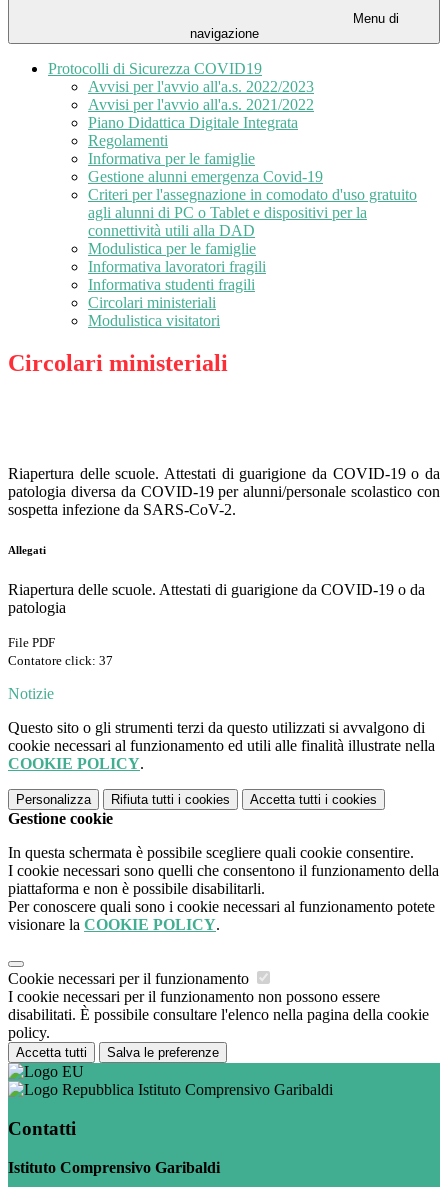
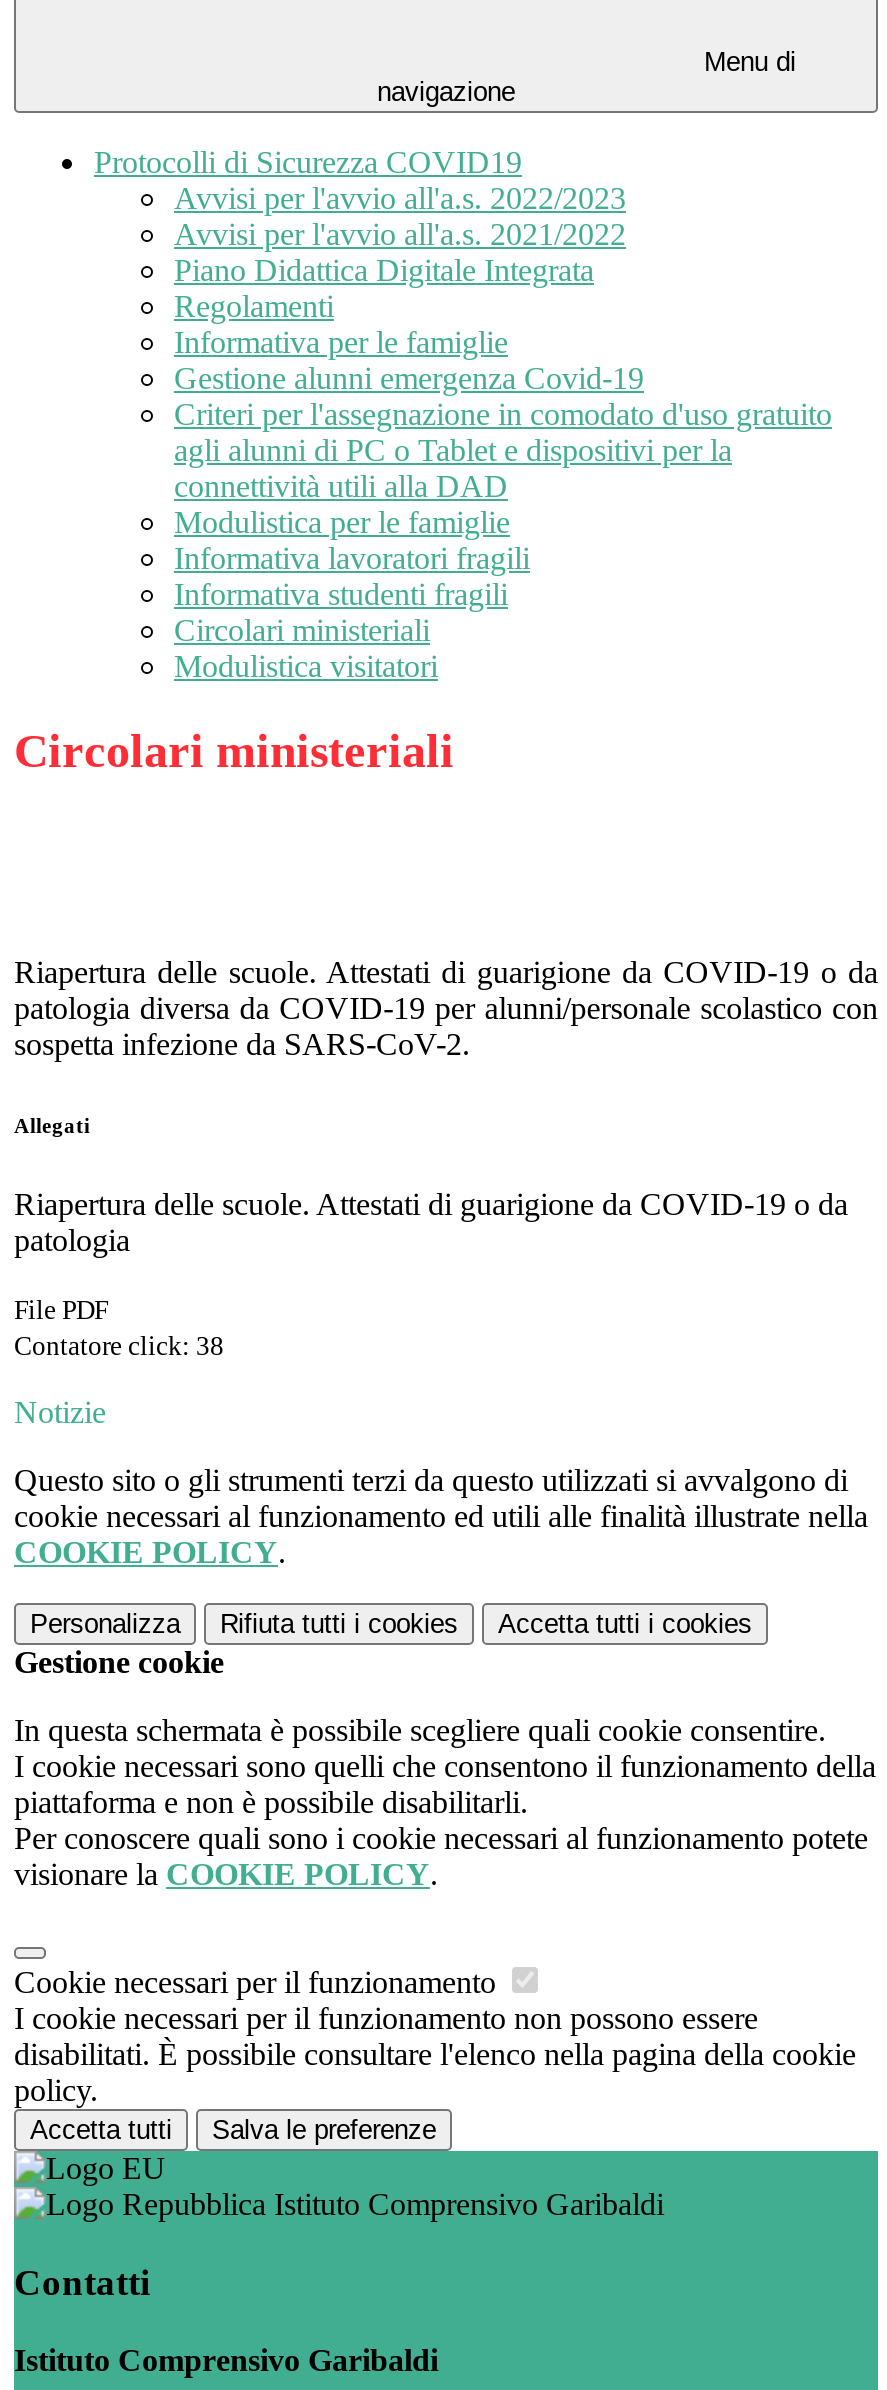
- Contatore click: 37
+ Contatore click: 38
